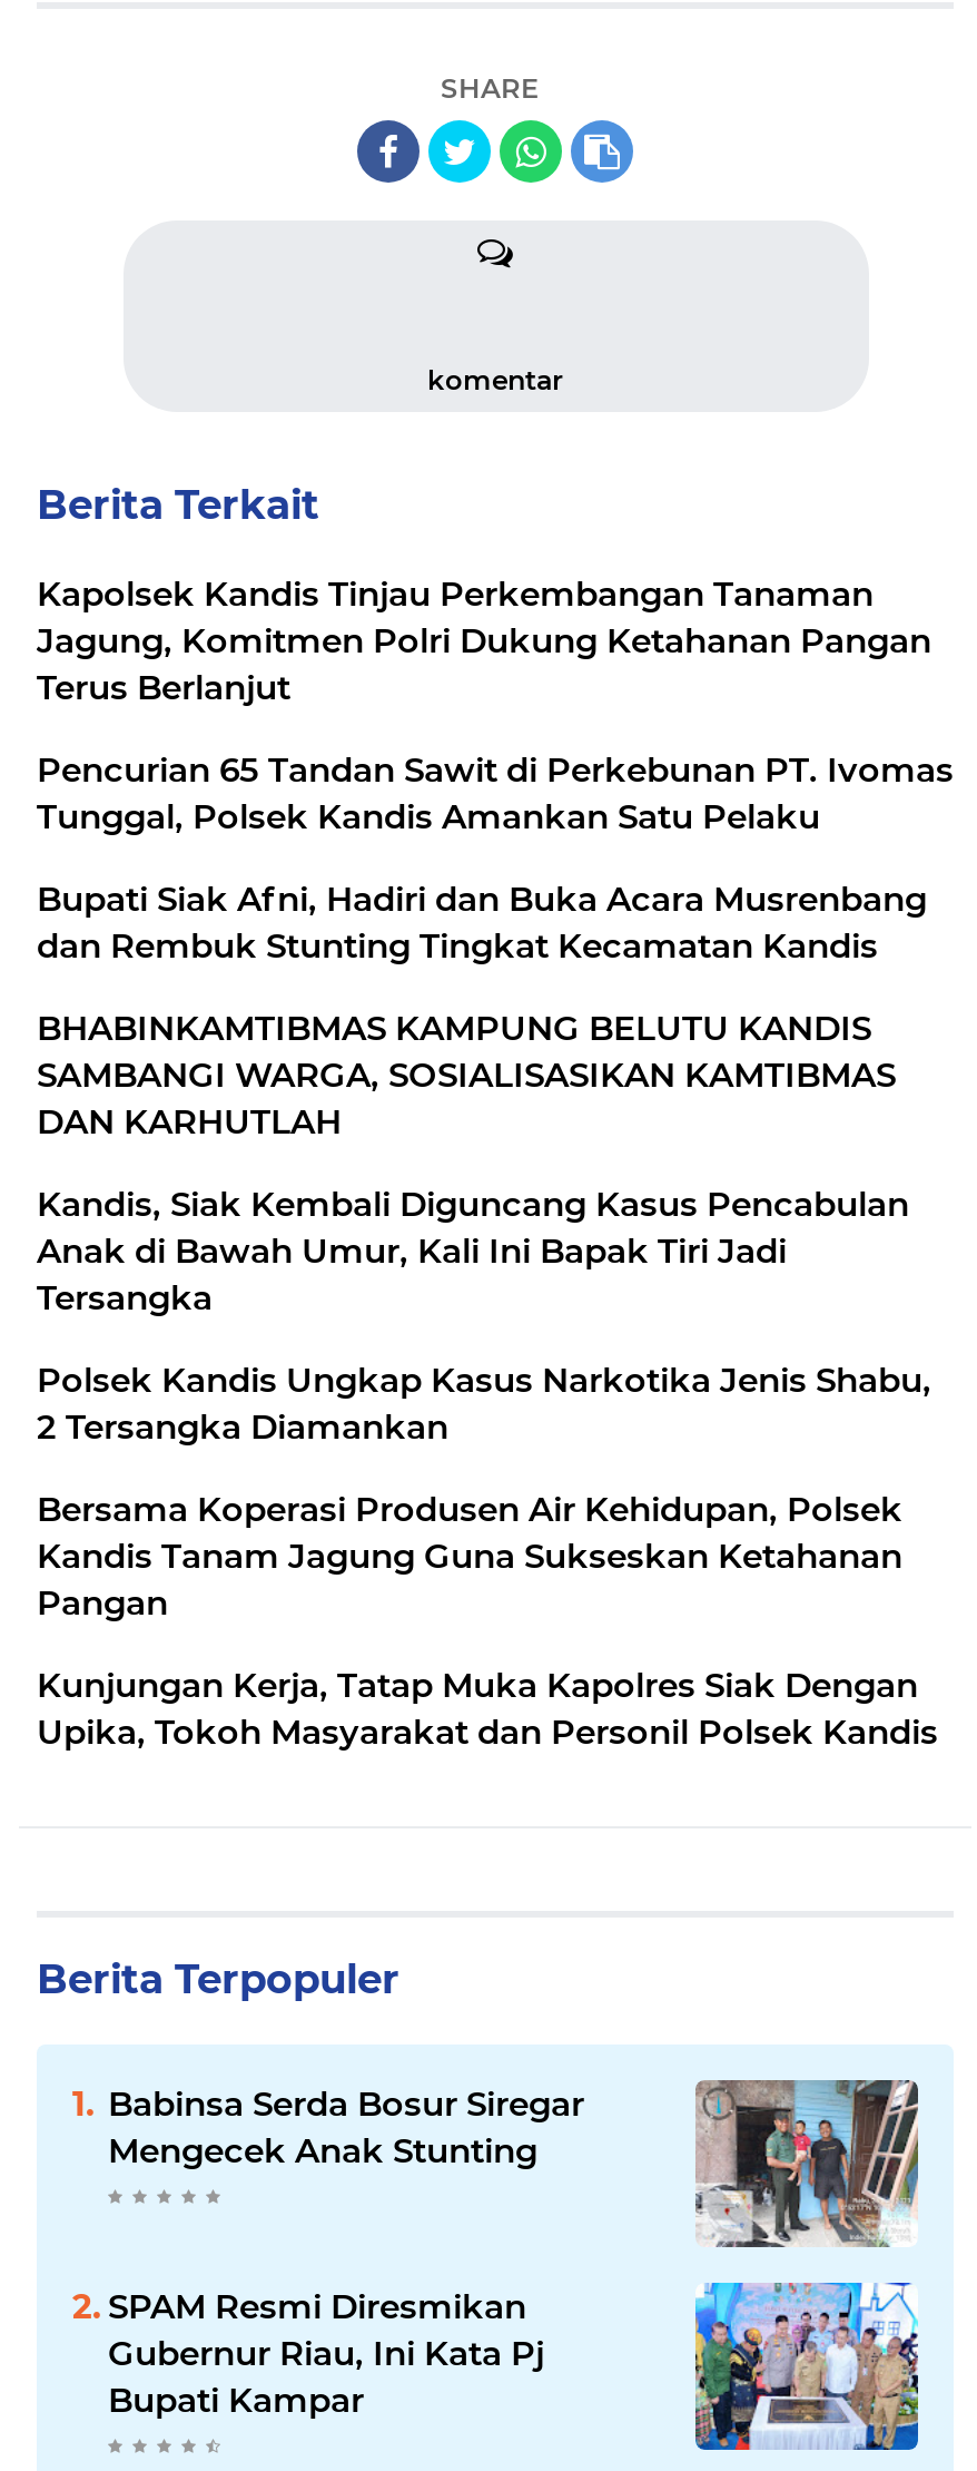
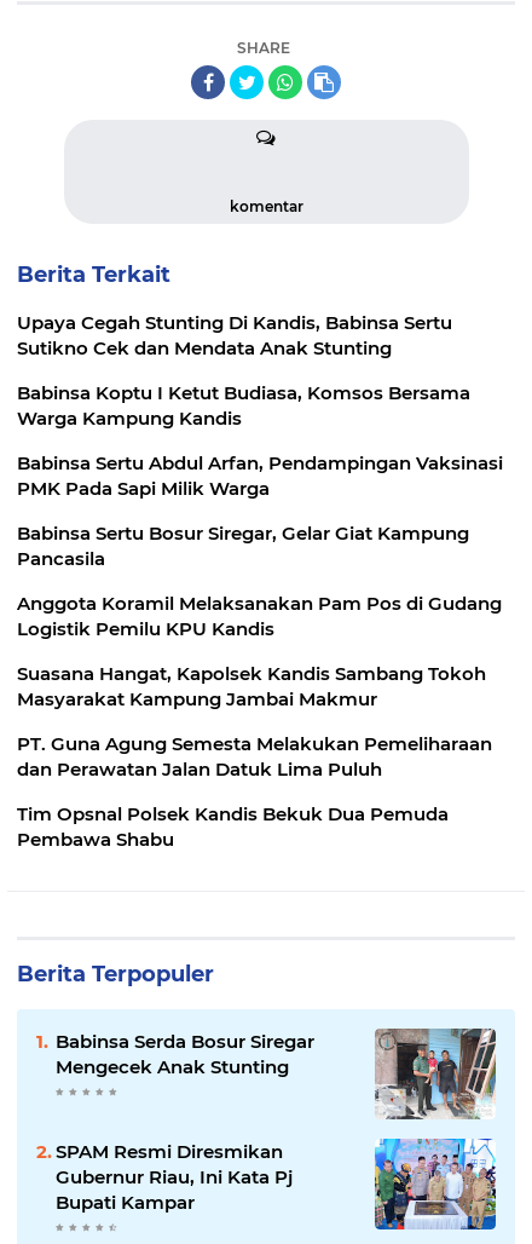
- Kapolsek Kandis Tinjau Perkembangan Tanaman
- Jagung, Komitmen Polri Dukung Ketahanan Pangan
- Terus Berlanjut
+ Upaya Cegah Stunting Di Kandis, Babinsa Sertu
+ Sutikno Cek dan Mendata Anak Stunting

- Pencurian 65 Tandan Sawit di Perkebunan PT. Ivomas
- Tunggal, Polsek Kandis Amankan Satu Pelaku
+ Babinsa Koptu I Ketut Budiasa, Komsos Bersama
+ Warga Kampung Kandis

- Bupati Siak Afni, Hadiri dan Buka Acara Musrenbang
- dan Rembuk Stunting Tingkat Kecamatan Kandis
+ Babinsa Sertu Abdul Arfan, Pendampingan Vaksinasi
+ PMK Pada Sapi Milik Warga

- BHABINKAMTIBMAS KAMPUNG BELUTU KANDIS
- SAMBANGI WARGA, SOSIALISASIKAN KAMTIBMAS
- DAN KARHUTLAH
+ Babinsa Sertu Bosur Siregar, Gelar Giat Kampung
+ Pancasila

- Kandis, Siak Kembali Diguncang Kasus Pencabulan
- Anak di Bawah Umur, Kali Ini Bapak Tiri Jadi
- Tersangka
+ Anggota Koramil Melaksanakan Pam Pos di Gudang
+ Logistik Pemilu KPU Kandis

- Polsek Kandis Ungkap Kasus Narkotika Jenis Shabu,
- 2 Tersangka Diamankan
+ Suasana Hangat, Kapolsek Kandis Sambang Tokoh
+ Masyarakat Kampung Jambai Makmur

- Bersama Koperasi Produsen Air Kehidupan, Polsek
- Kandis Tanam Jagung Guna Sukseskan Ketahanan
- Pangan
+ PT. Guna Agung Semesta Melakukan Pemeliharaan
+ dan Perawatan Jalan Datuk Lima Puluh

- Kunjungan Kerja, Tatap Muka Kapolres Siak Dengan
- Upika, Tokoh Masyarakat dan Personil Polsek Kandis
+ Tim Opsnal Polsek Kandis Bekuk Dua Pemuda
+ Pembawa Shabu
